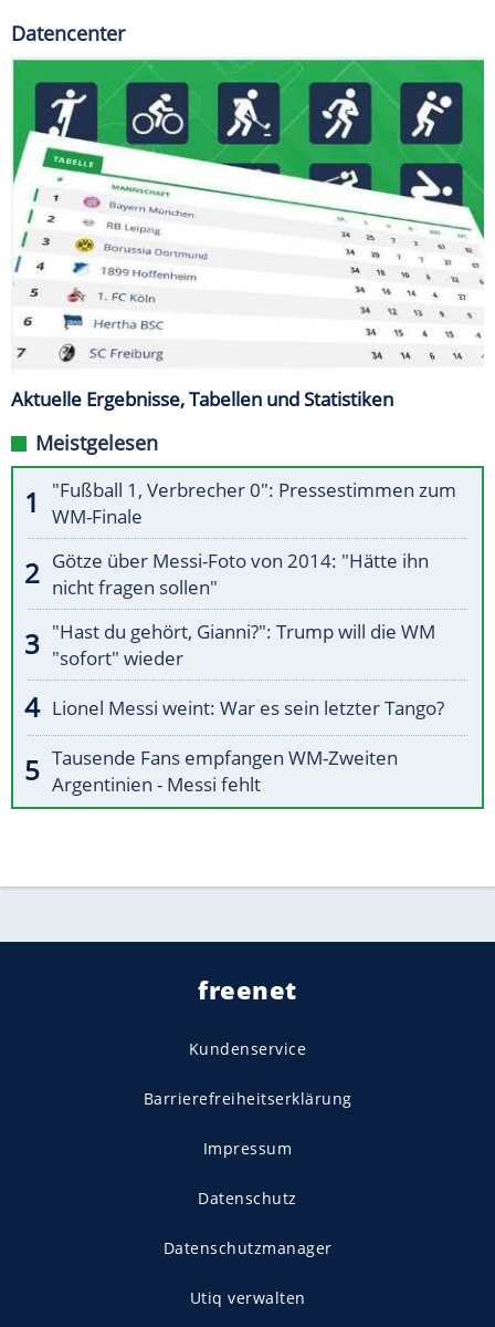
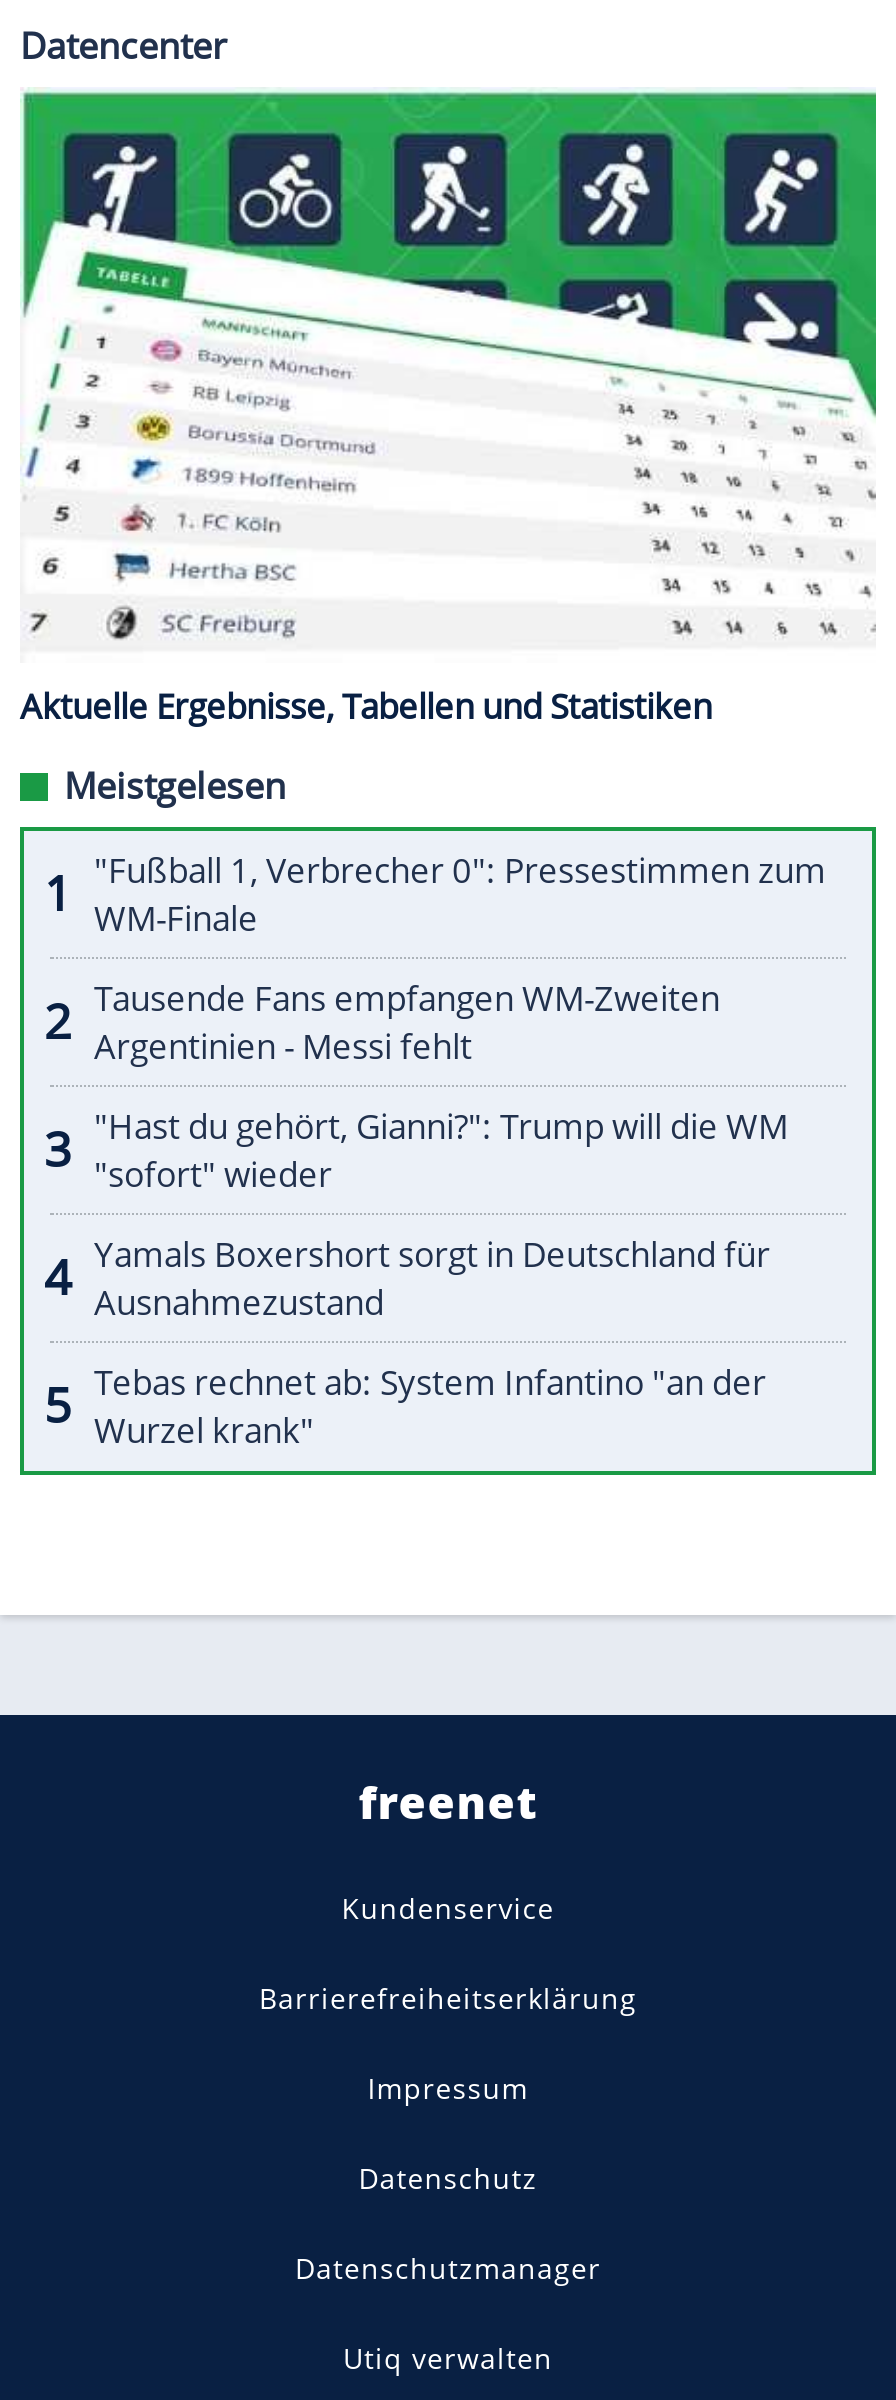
- Götze über Messi-Foto von 2014: "Hätte ihn
- nicht fragen sollen"

+ Tebas rechnet ab: System Infantino "an der
+ Wurzel krank"

- Lionel Messi weint: War es sein letzter Tango?
+ Yamals Boxershort sorgt in Deutschland für
+ Ausnahmezustand

moved up: Tausende Fans empfangen WM-Zweiten | Argentinien - Messi fehlt
